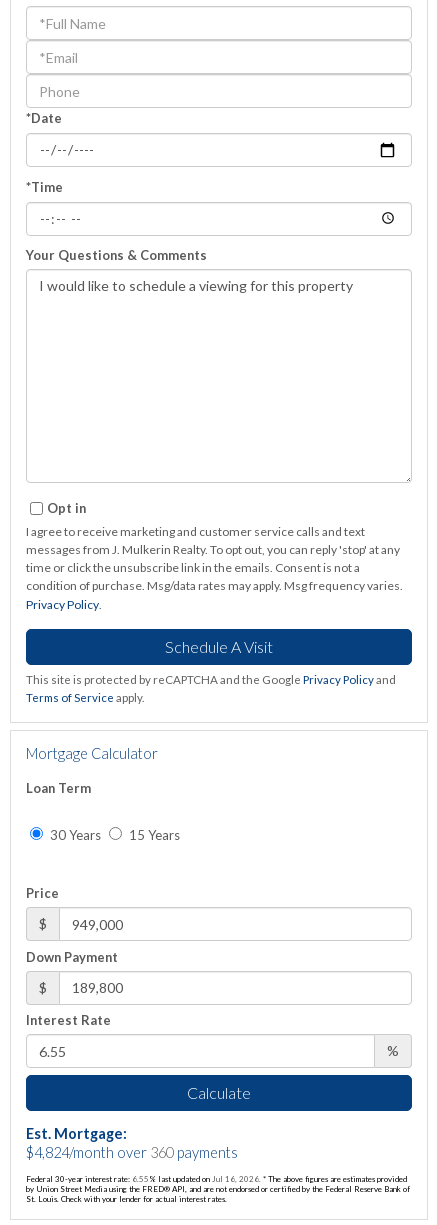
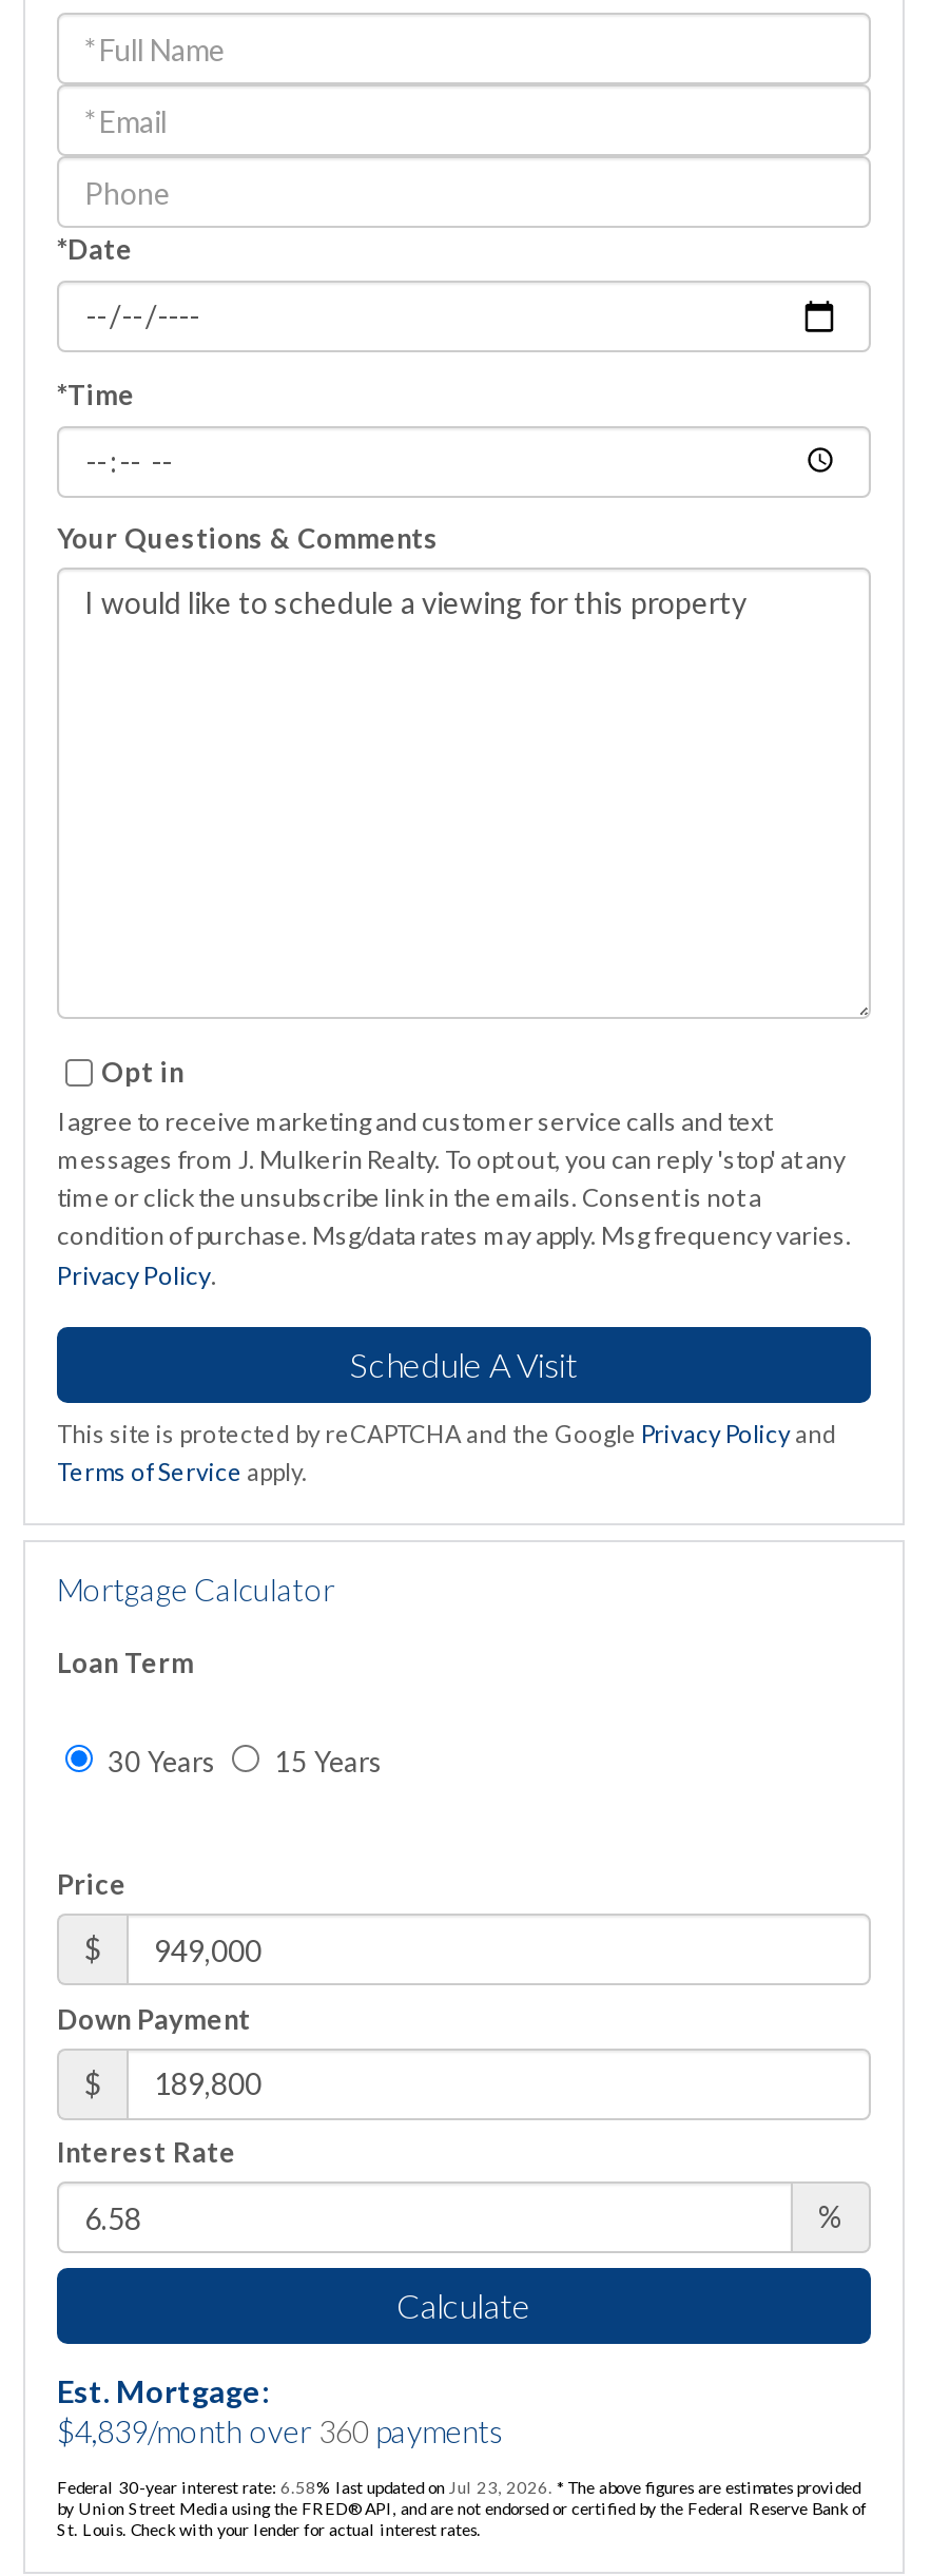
- $4,824/month over 360 payments
+ $4,839/month over 360 payments

- Federal 30-year interest rate: 6.55% last updated on Jul 16, 2026. * The above figures are estimates provided
+ Federal 30-year interest rate: 6.58% last updated on Jul 23, 2026. * The above figures are estimates provided
